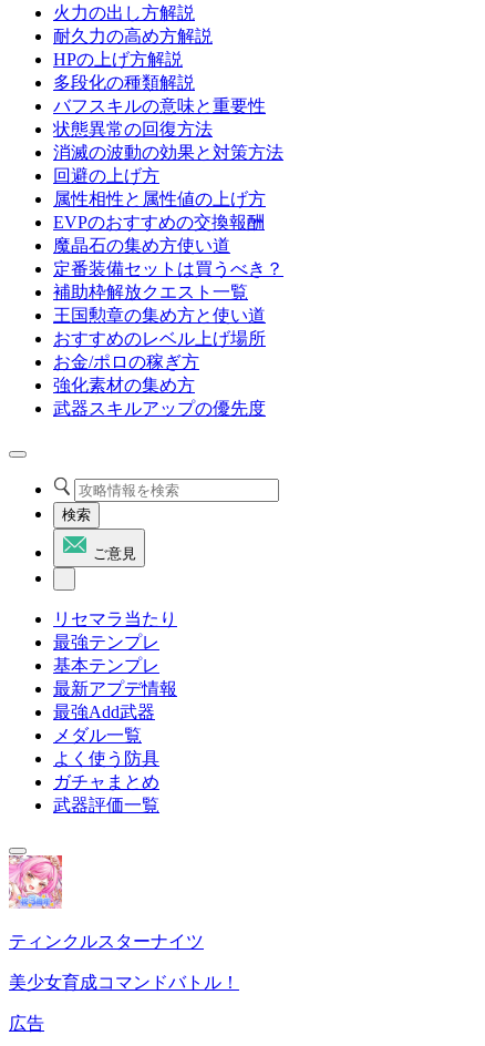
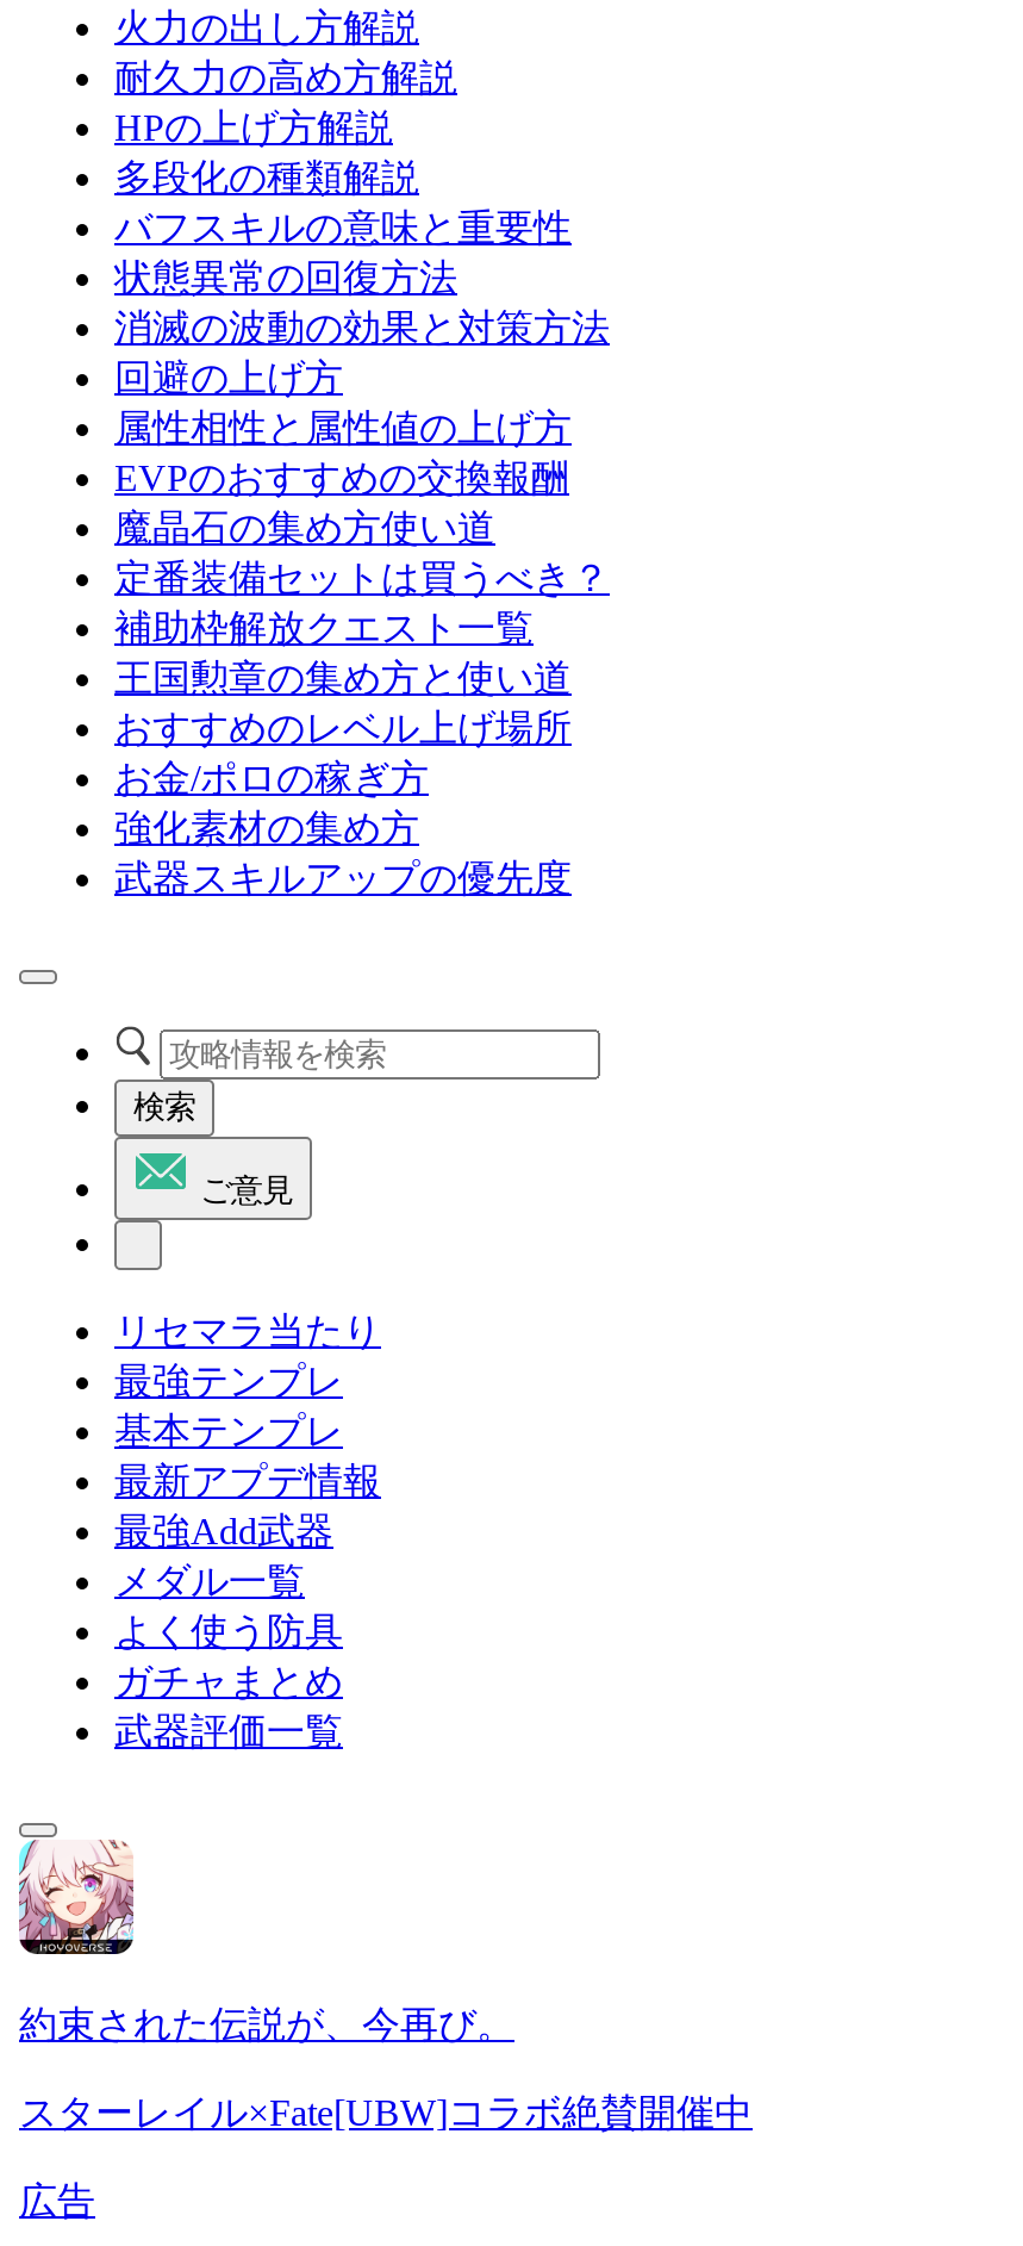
- [image]
- ティンクルスターナイツ
+ [image]
+ 約束された伝説が、今再び。

- 美少女育成コマンドバトル！
+ スターレイル×Fate[UBW]コラボ絶賛開催中
